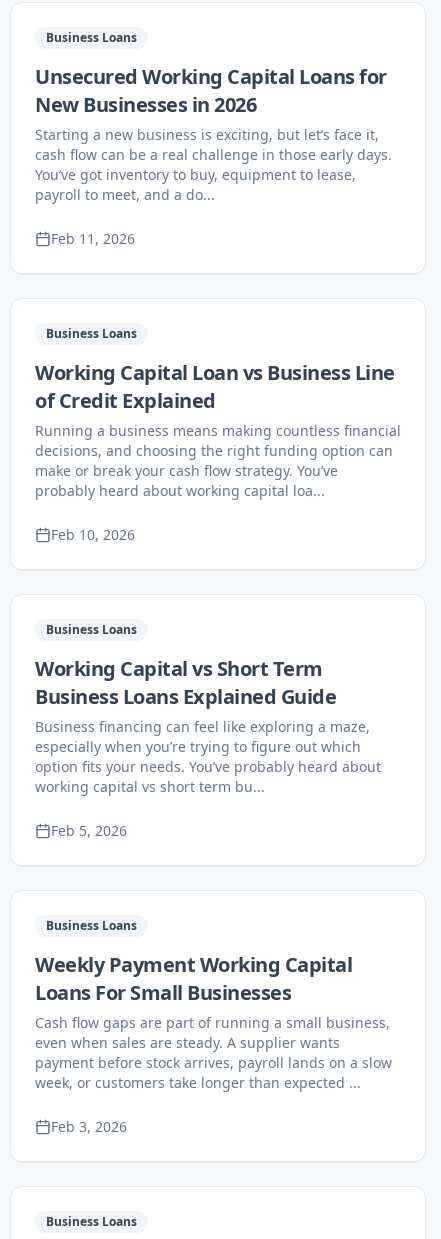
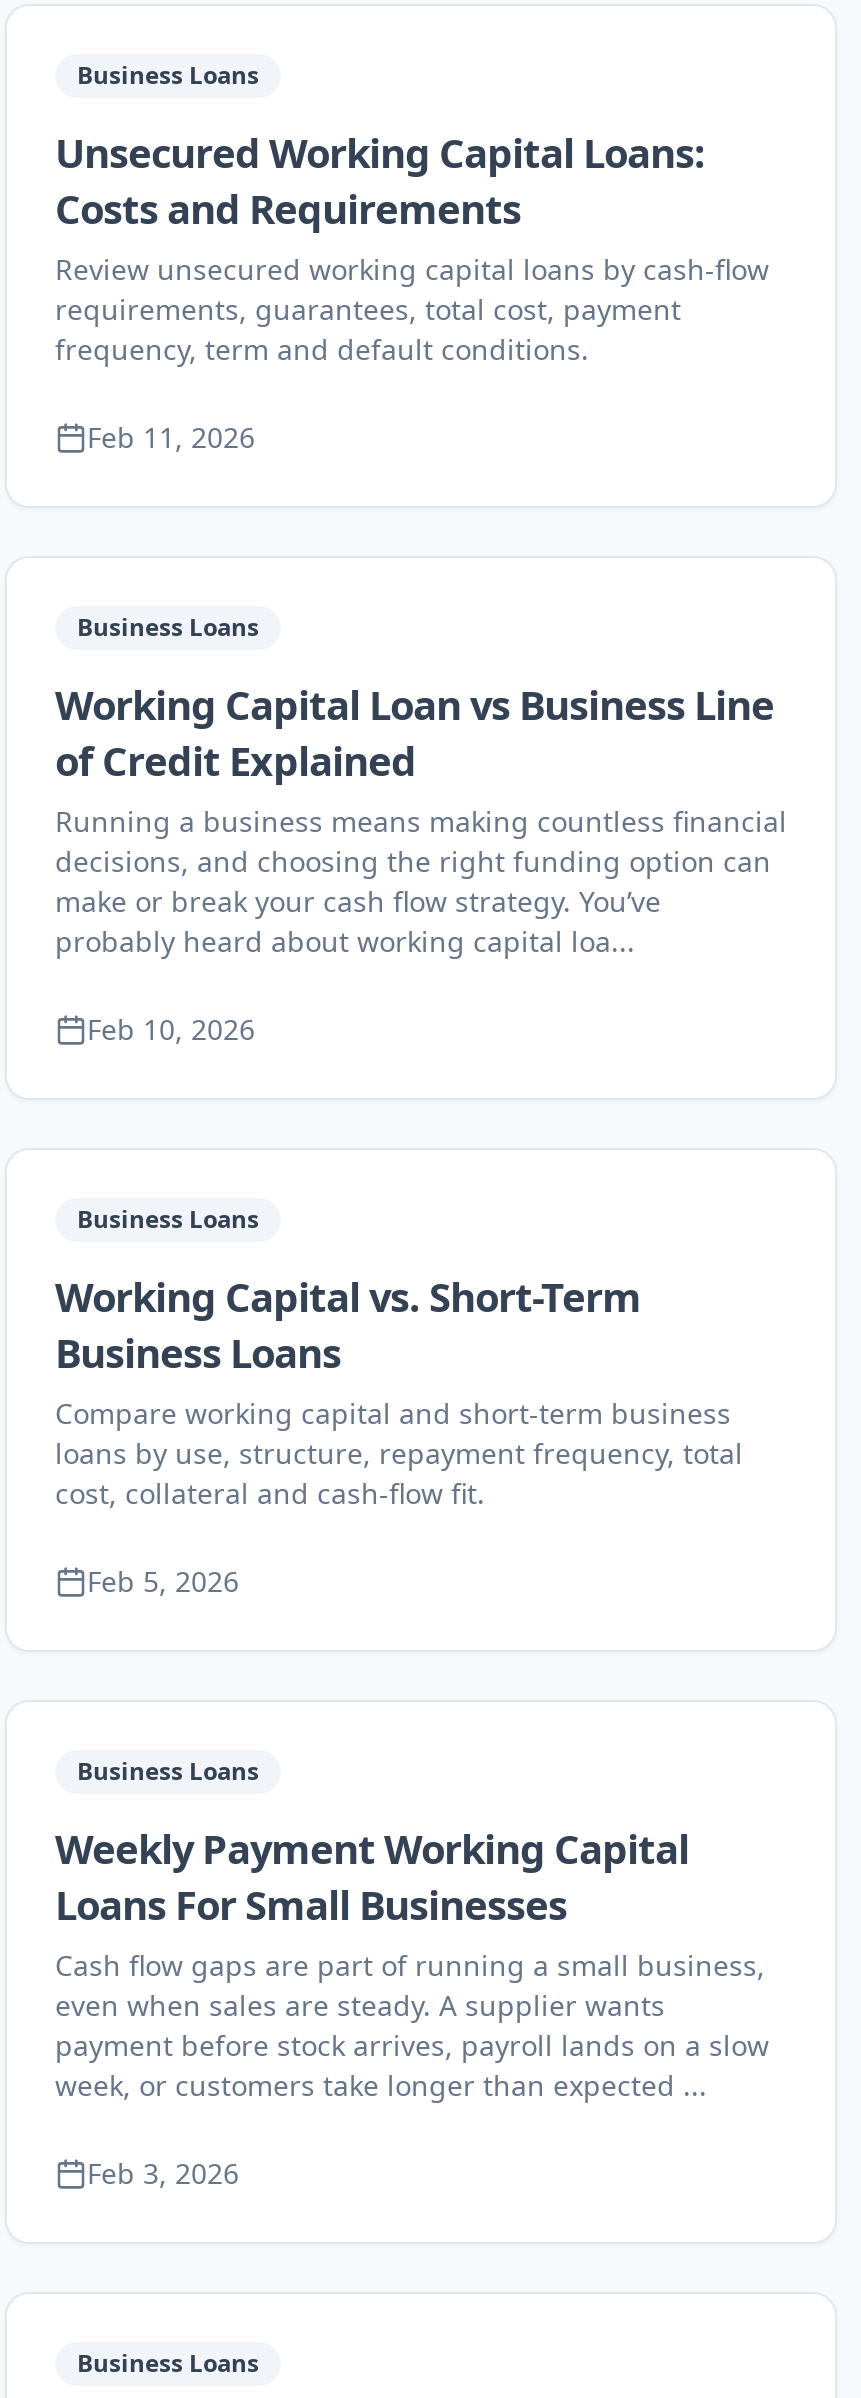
- Unsecured Working Capital Loans for
- New Businesses in 2026
- Starting a new business is exciting, but let’s face it,
- cash flow can be a real challenge in those early days.
- You’ve got inventory to buy, equipment to lease,
- payroll to meet, and a do...
+ Unsecured Working Capital Loans:
+ Costs and Requirements
+ Review unsecured working capital loans by cash-flow
+ requirements, guarantees, total cost, payment
+ frequency, term and default conditions.

- Working Capital vs Short Term
- Business Loans Explained Guide
- Business financing can feel like exploring a maze,
- especially when you’re trying to figure out which
- option fits your needs. You’ve probably heard about
- working capital vs short term bu...
+ Working Capital vs. Short-Term
+ Business Loans
+ Compare working capital and short-term business
+ loans by use, structure, repayment frequency, total
+ cost, collateral and cash-flow fit.
